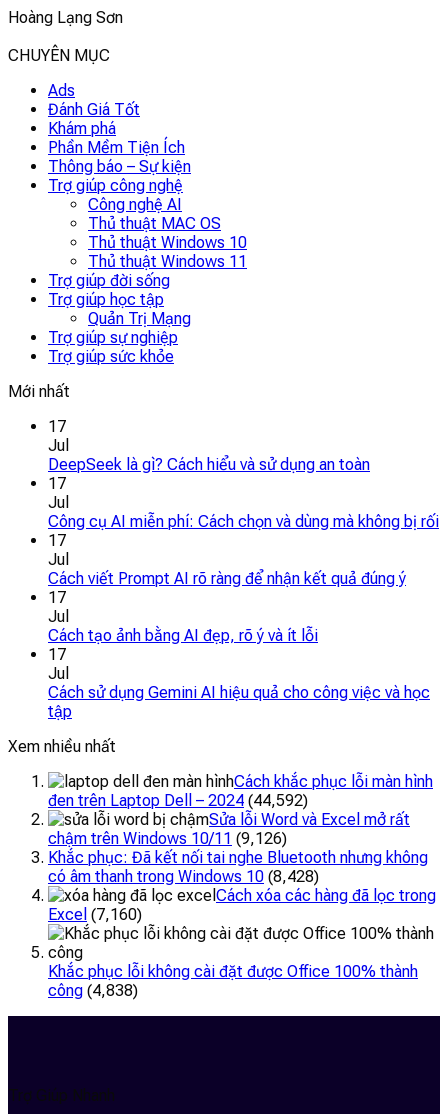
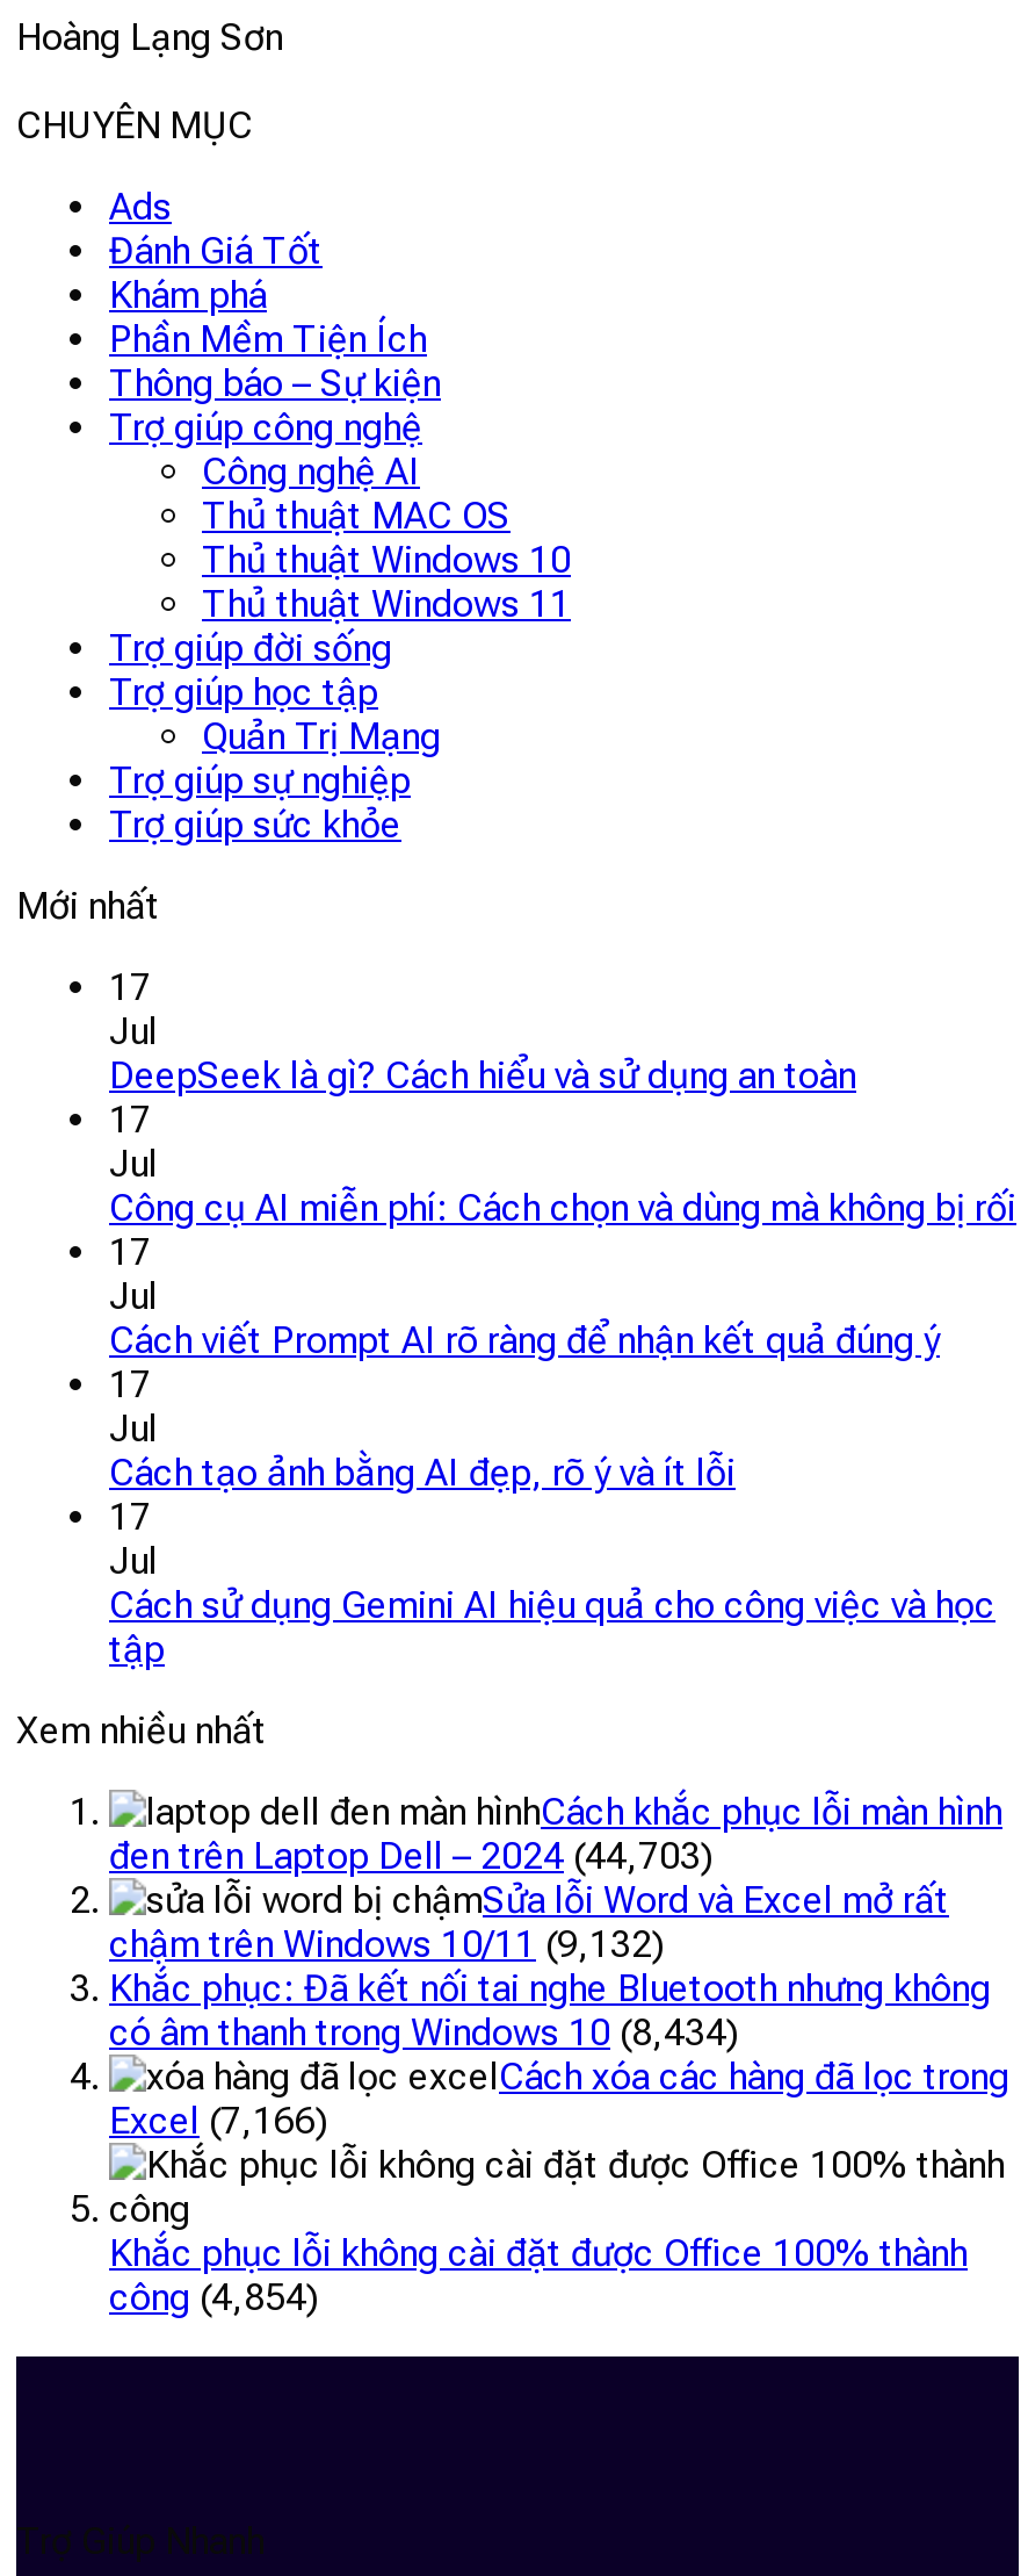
- đen trên Laptop Dell – 2024 (44,592)
+ đen trên Laptop Dell – 2024 (44,703)

- chậm trên Windows 10/11 (9,126)
+ chậm trên Windows 10/11 (9,132)

- có âm thanh trong Windows 10 (8,428)
+ có âm thanh trong Windows 10 (8,434)

- Excel (7,160)
+ Excel (7,166)

- công (4,838)
+ công (4,854)
